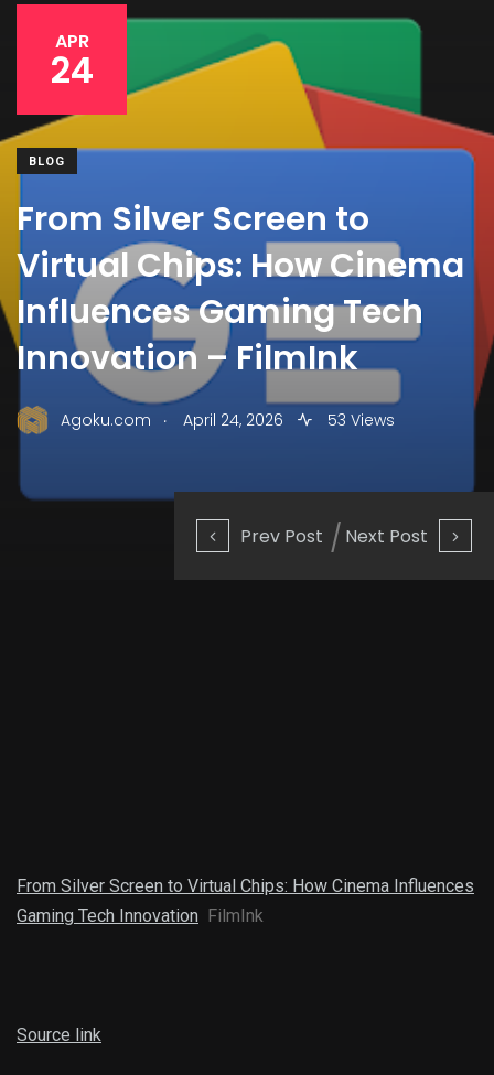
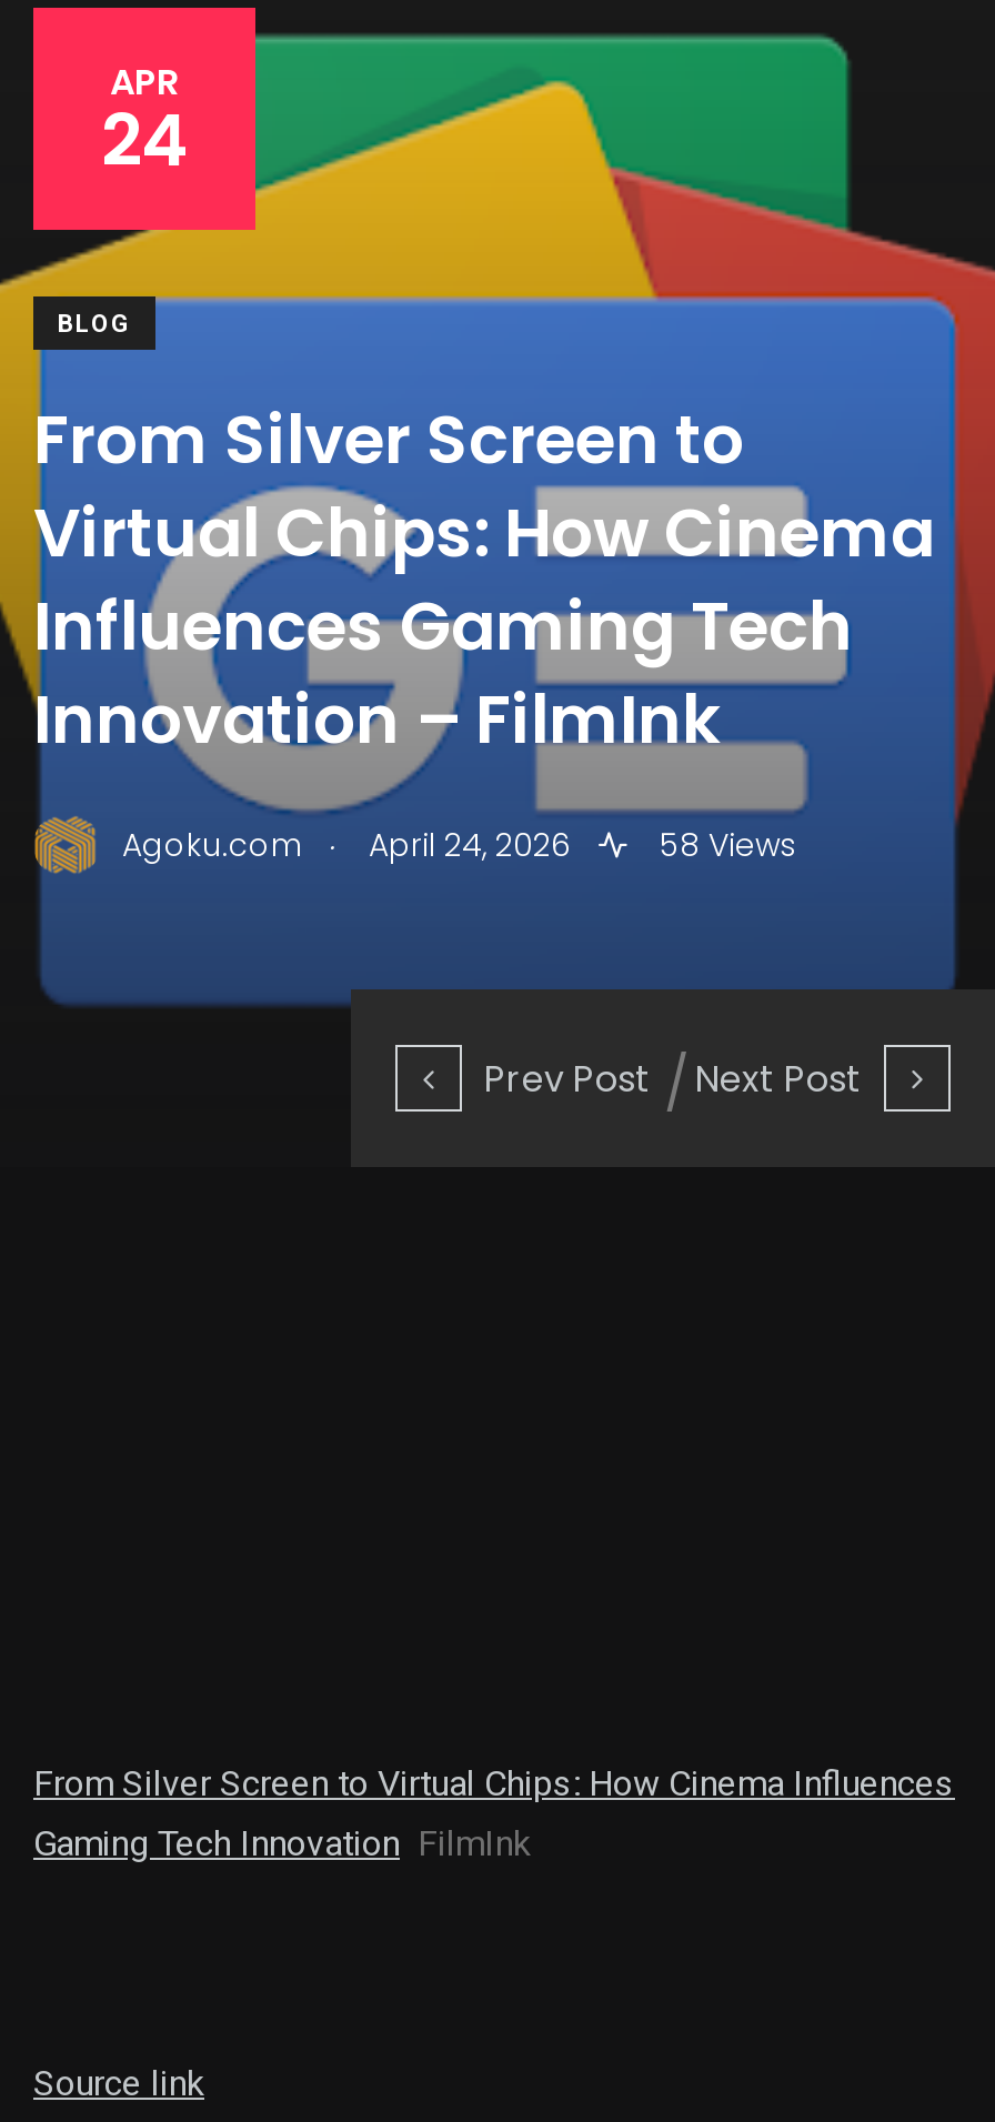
- Agoku.com . April 24, 2026 53 Views
+ Agoku.com . April 24, 2026 58 Views
